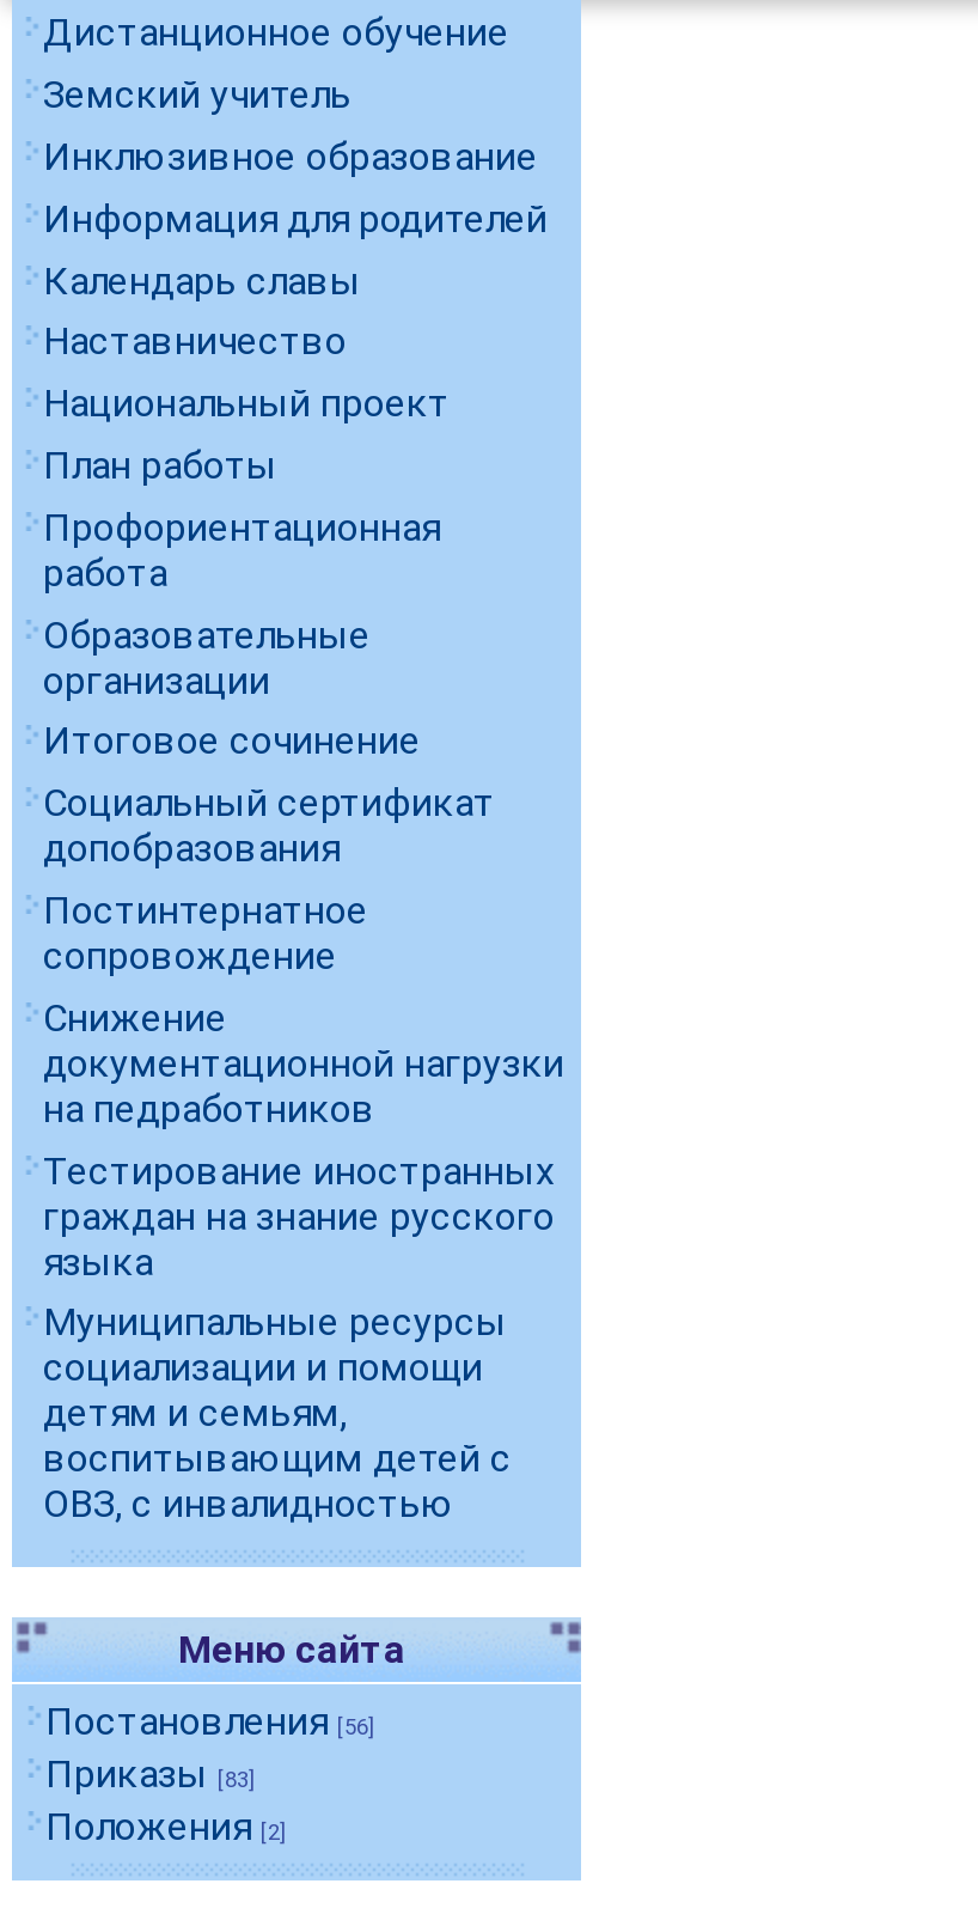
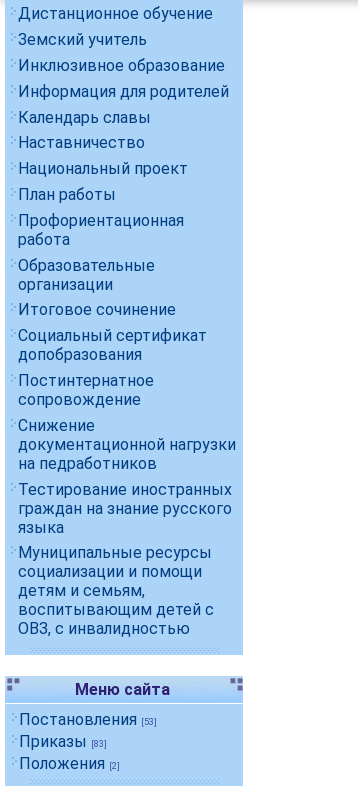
- Постановления [56]
+ Постановления [53]
